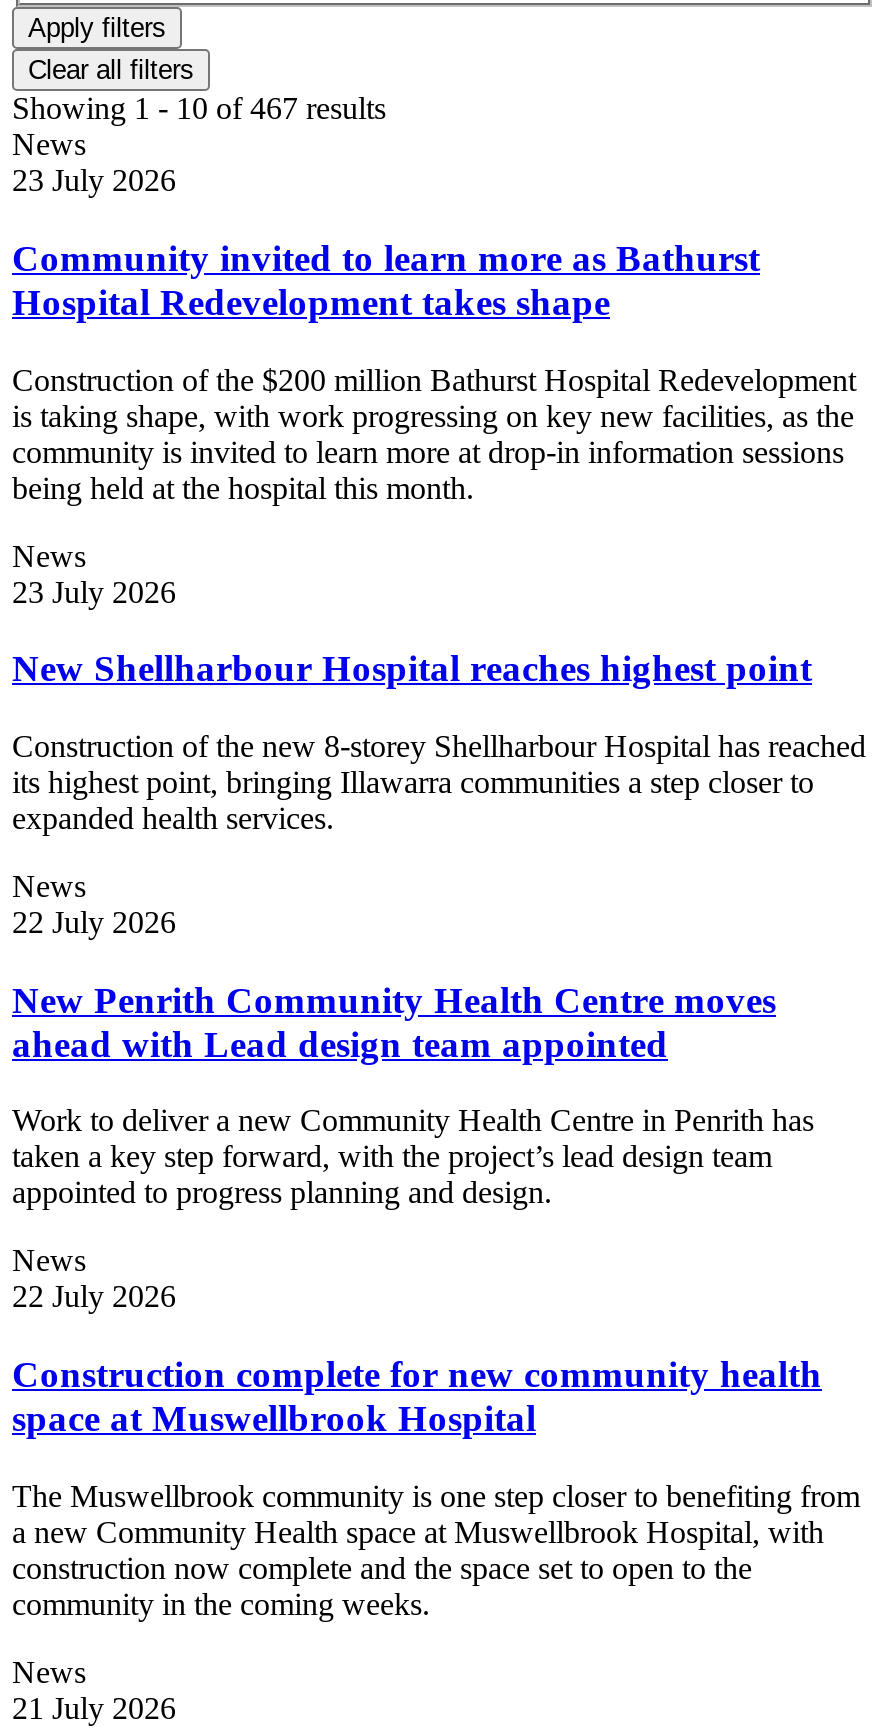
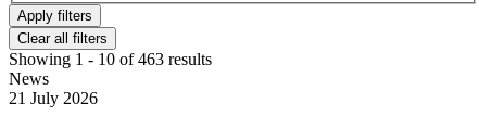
- Showing 1 - 10 of 467 results
- News
- 23 July 2026
- Community invited to learn more as Bathurst
- Hospital Redevelopment takes shape
- Construction of the $200 million Bathurst Hospital Redevelopment
- is taking shape, with work progressing on key new facilities, as the
- community is invited to learn more at drop-in information sessions
- being held at the hospital this month.
- News
- 23 July 2026
- New Shellharbour Hospital reaches highest point
- Construction of the new 8-storey Shellharbour Hospital has reached
- its highest point, bringing Illawarra communities a step closer to
- expanded health services.
- News
- 22 July 2026
- New Penrith Community Health Centre moves
- ahead with Lead design team appointed
- Work to deliver a new Community Health Centre in Penrith has
- taken a key step forward, with the project’s lead design team
- appointed to progress planning and design.
- News
- 22 July 2026
- Construction complete for new community health
- space at Muswellbrook Hospital
- The Muswellbrook community is one step closer to benefiting from
- a new Community Health space at Muswellbrook Hospital, with
- construction now complete and the space set to open to the
- community in the coming weeks.
+ Showing 1 - 10 of 463 results
